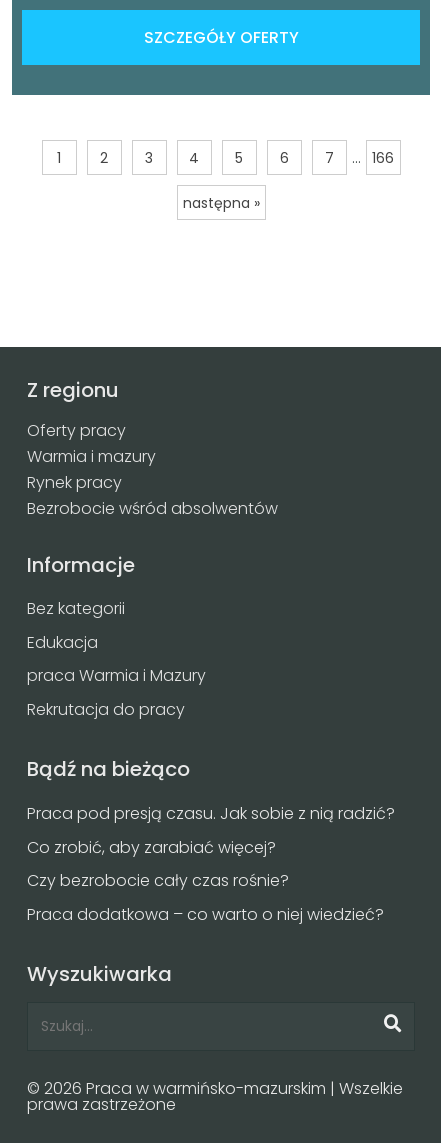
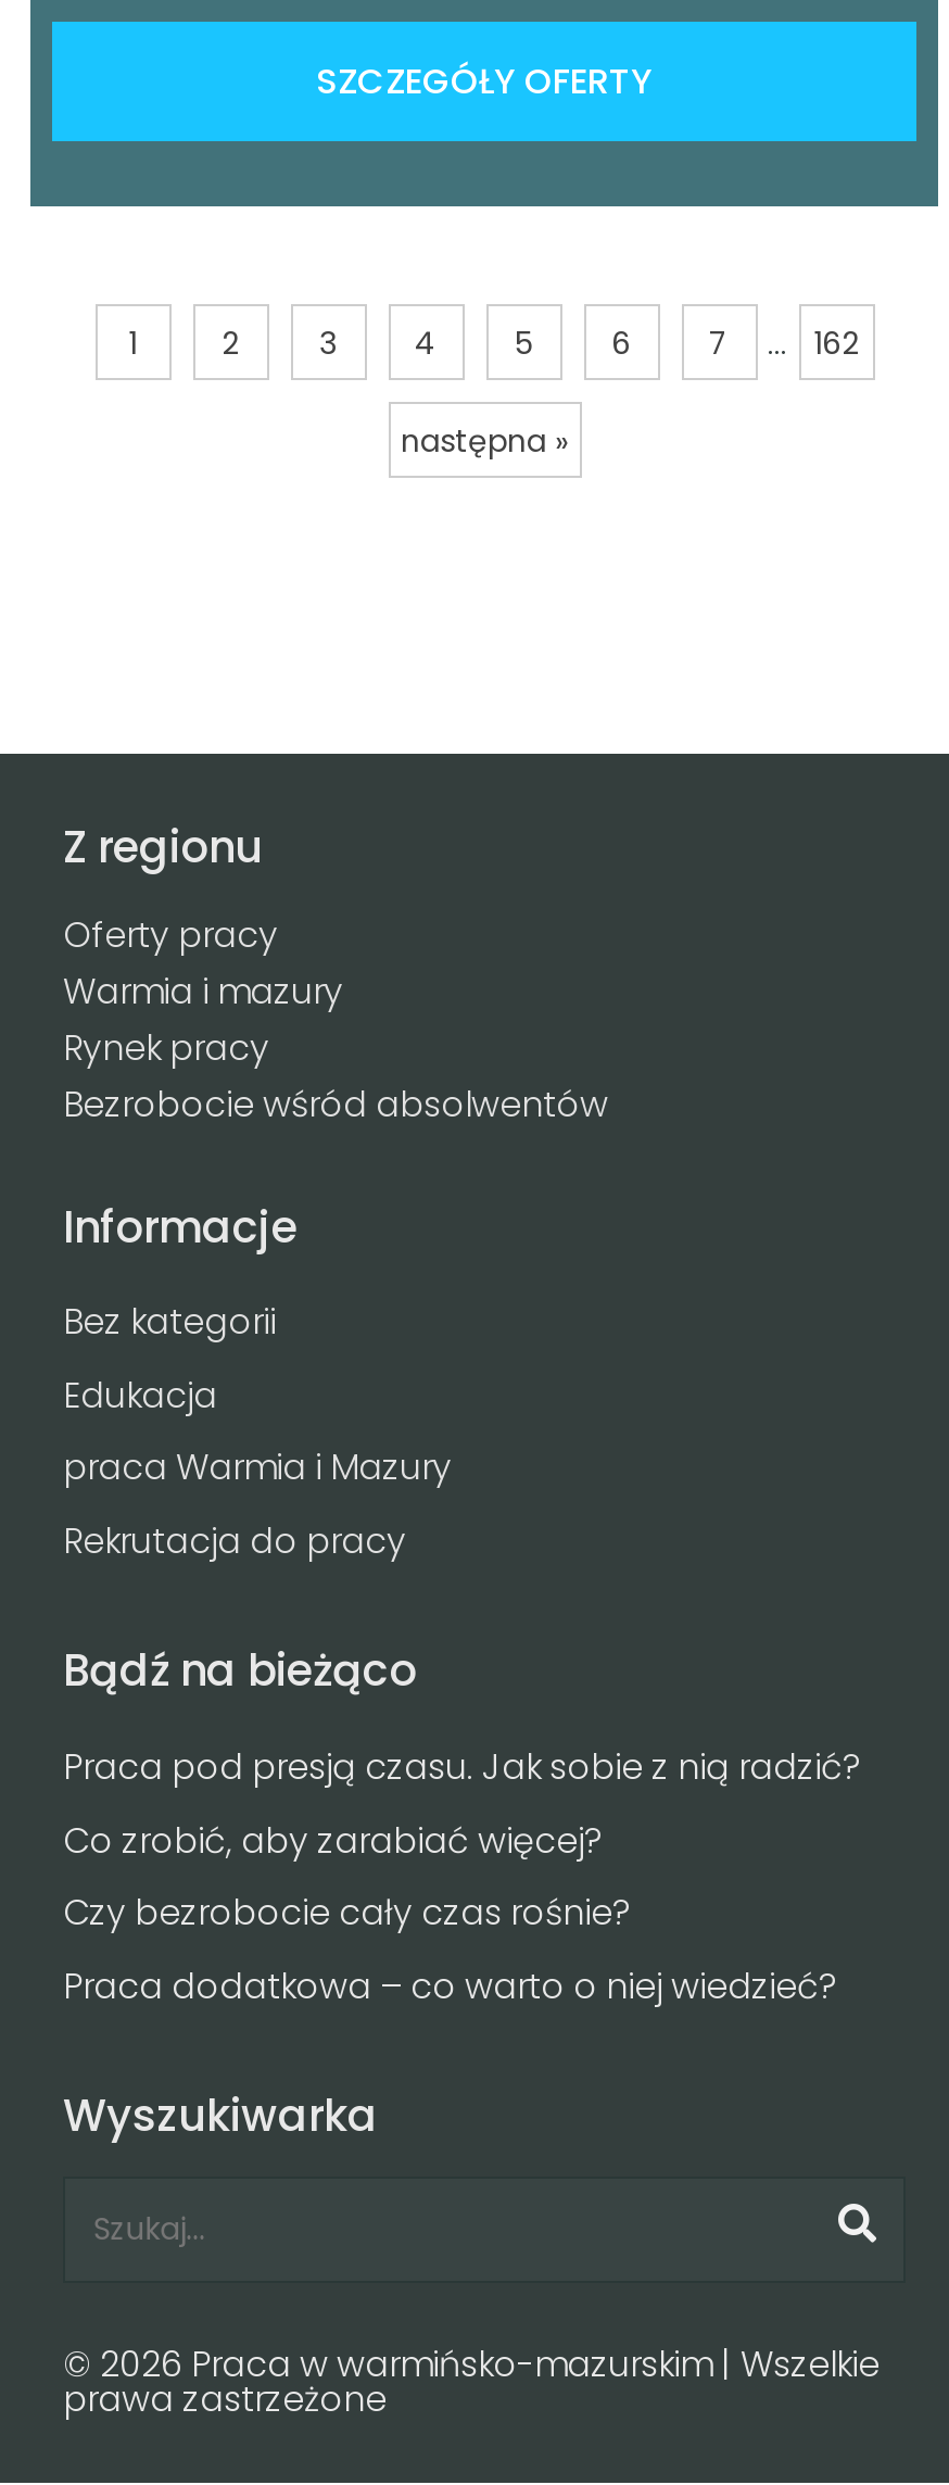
- 1 2 3 4 5 6 7 ... 166
+ 1 2 3 4 5 6 7 ... 162
